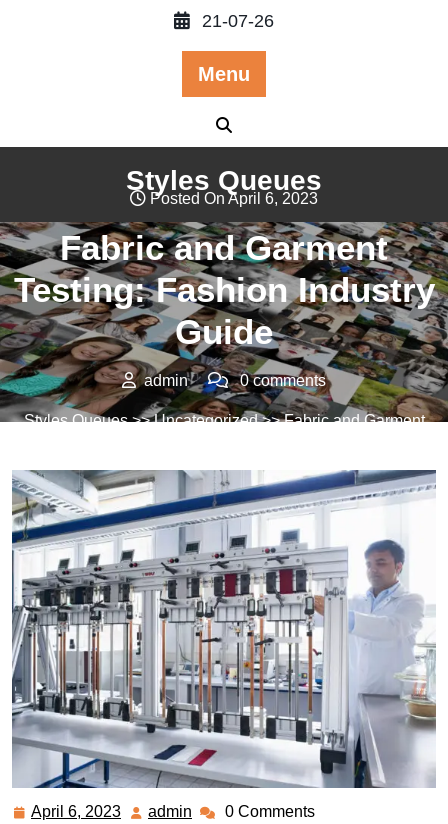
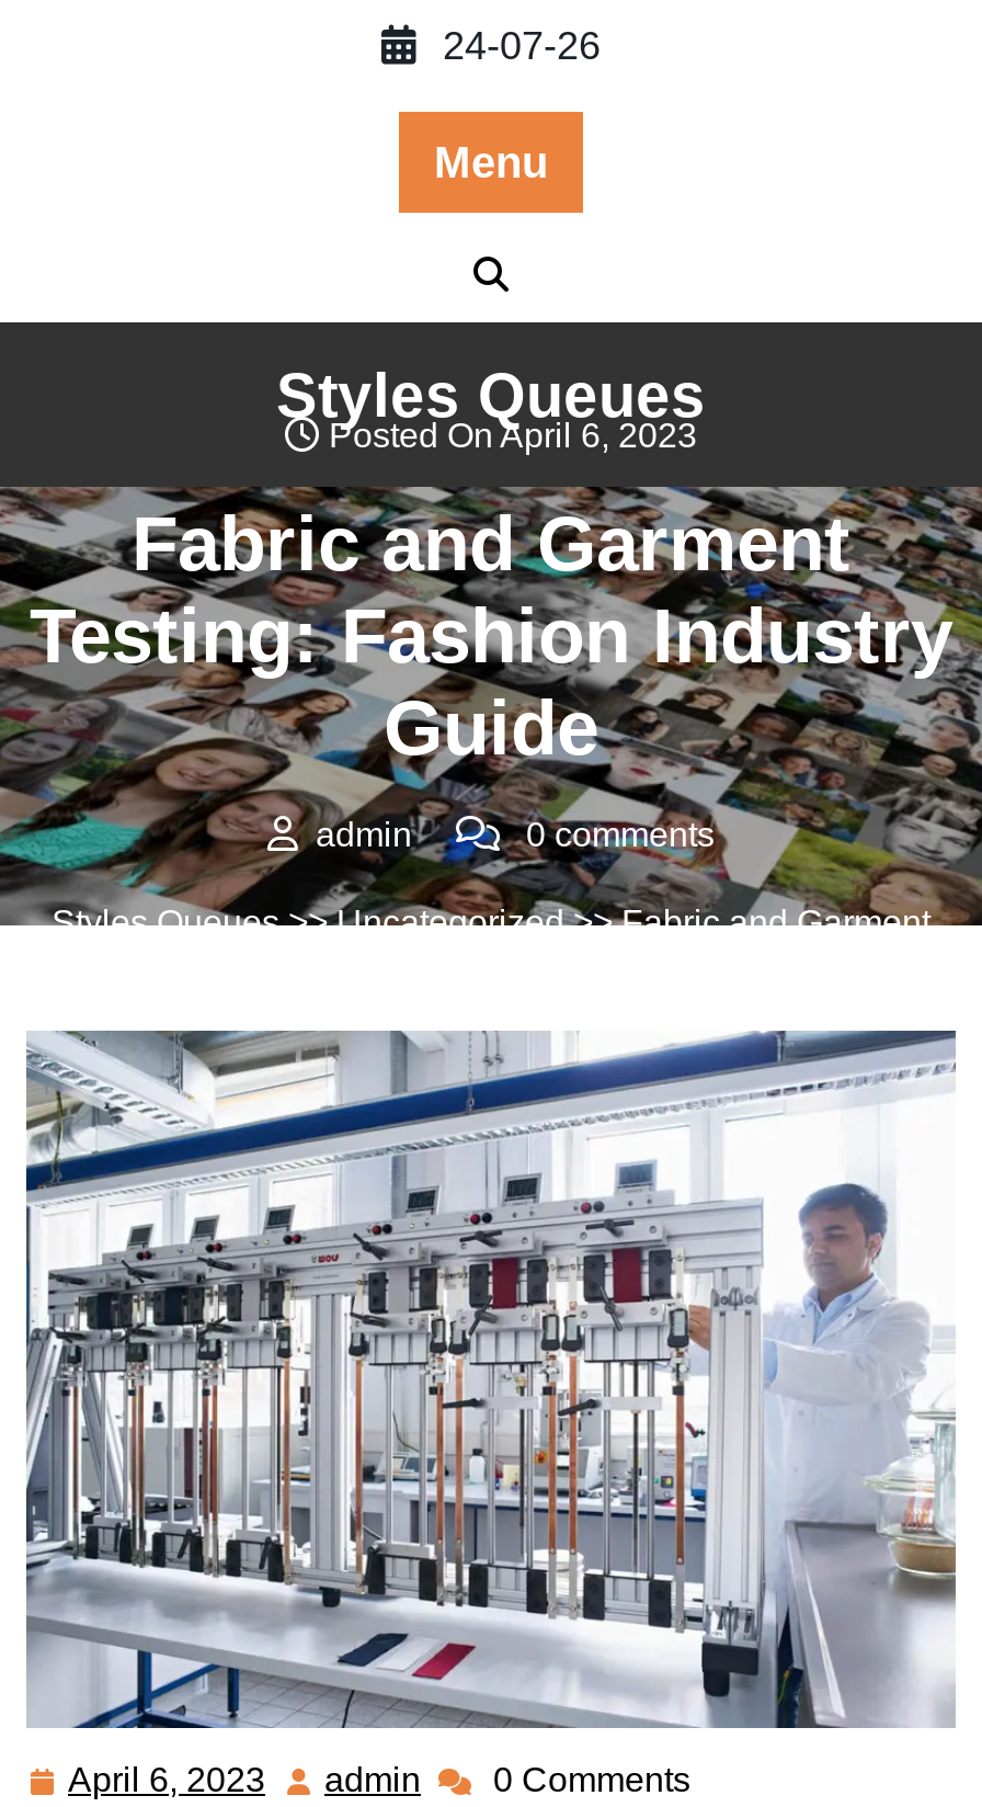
- 21-07-26
+ 24-07-26
